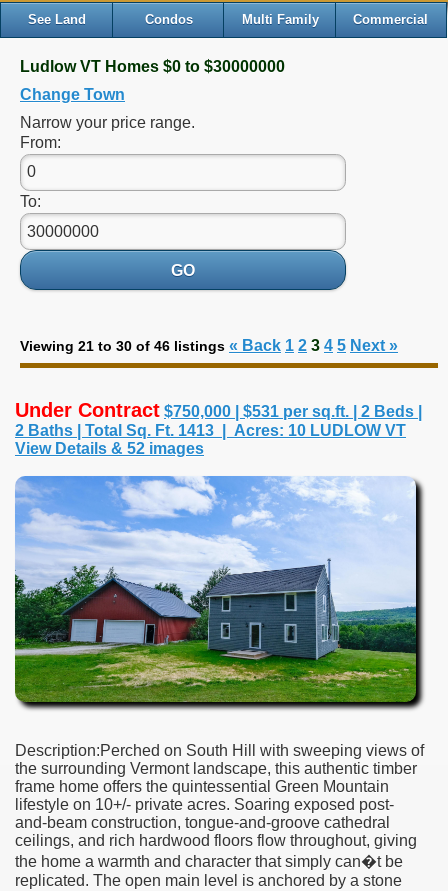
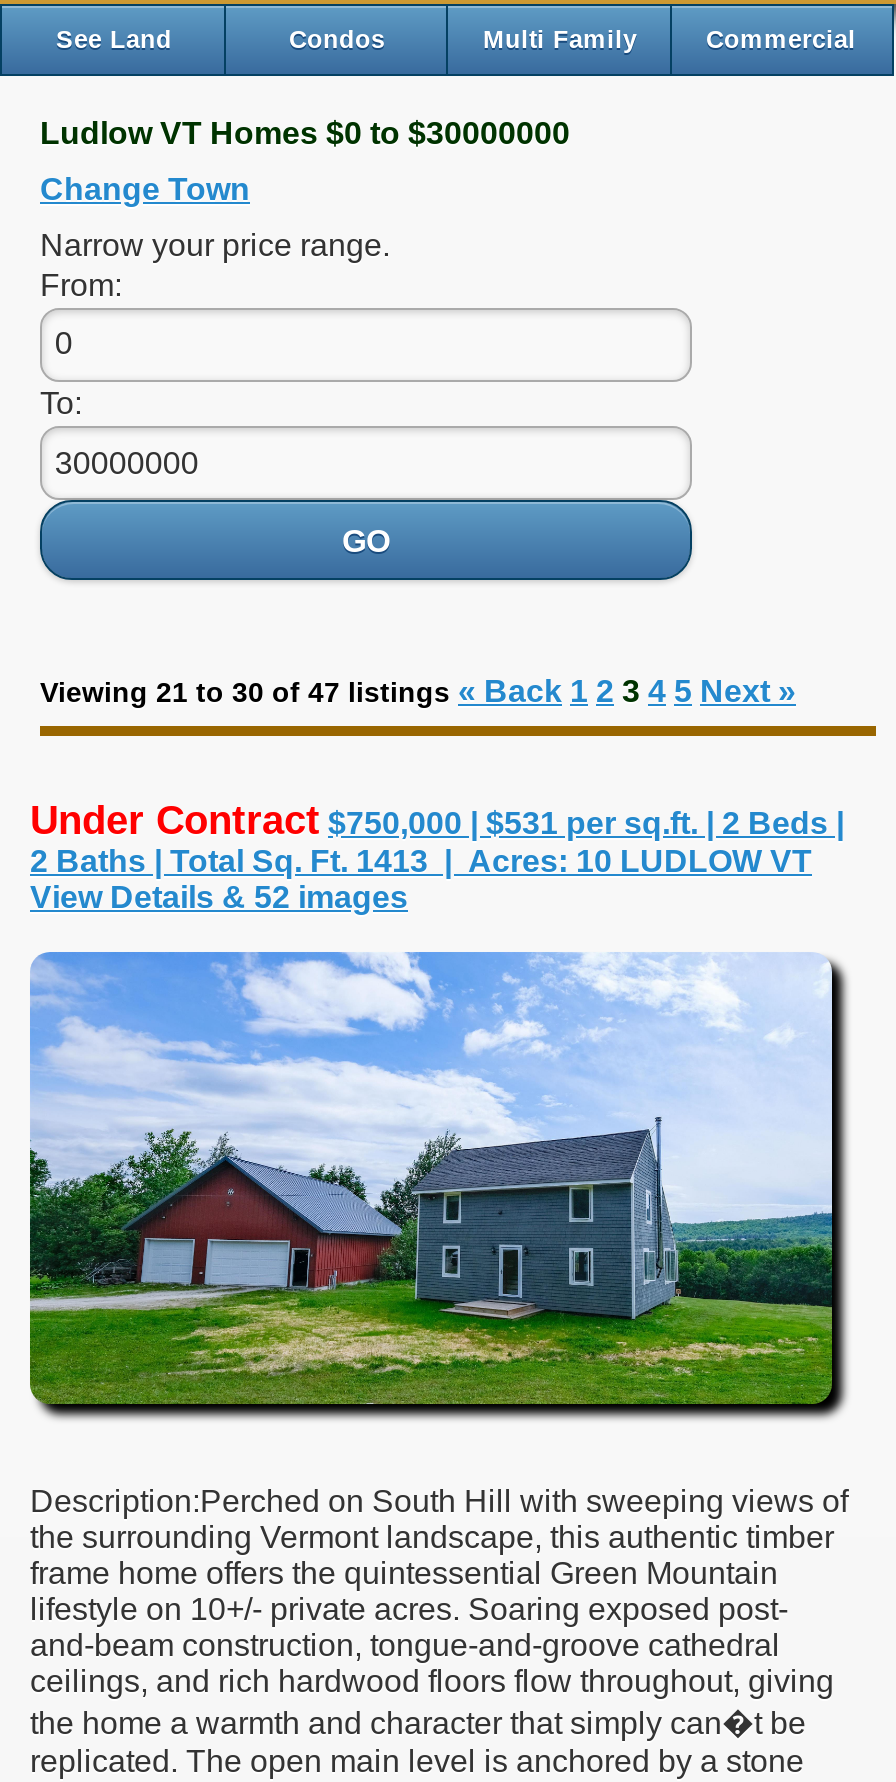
- Viewing 21 to 30 of 46 listings « Back 1 2 3 4 5 Next »
+ Viewing 21 to 30 of 47 listings « Back 1 2 3 4 5 Next »
